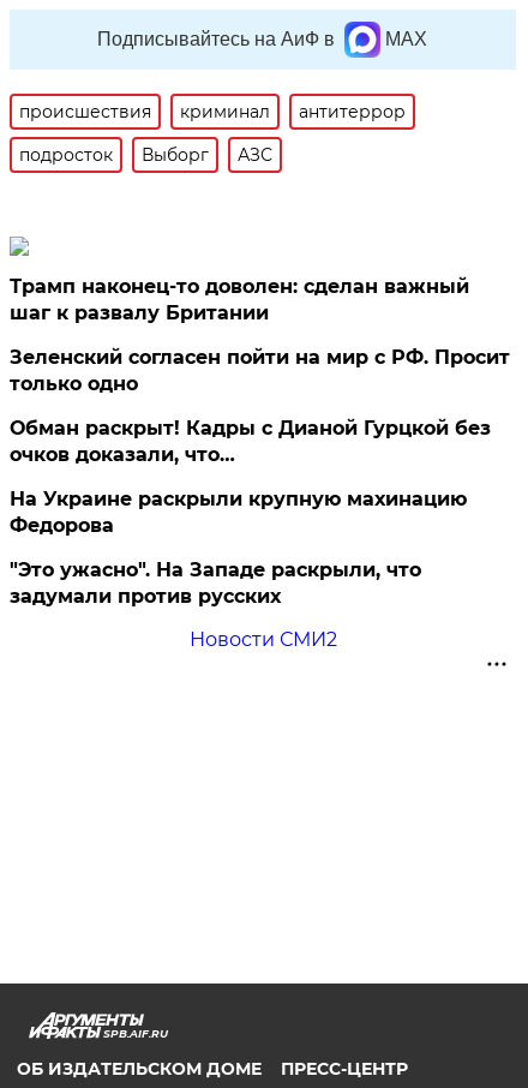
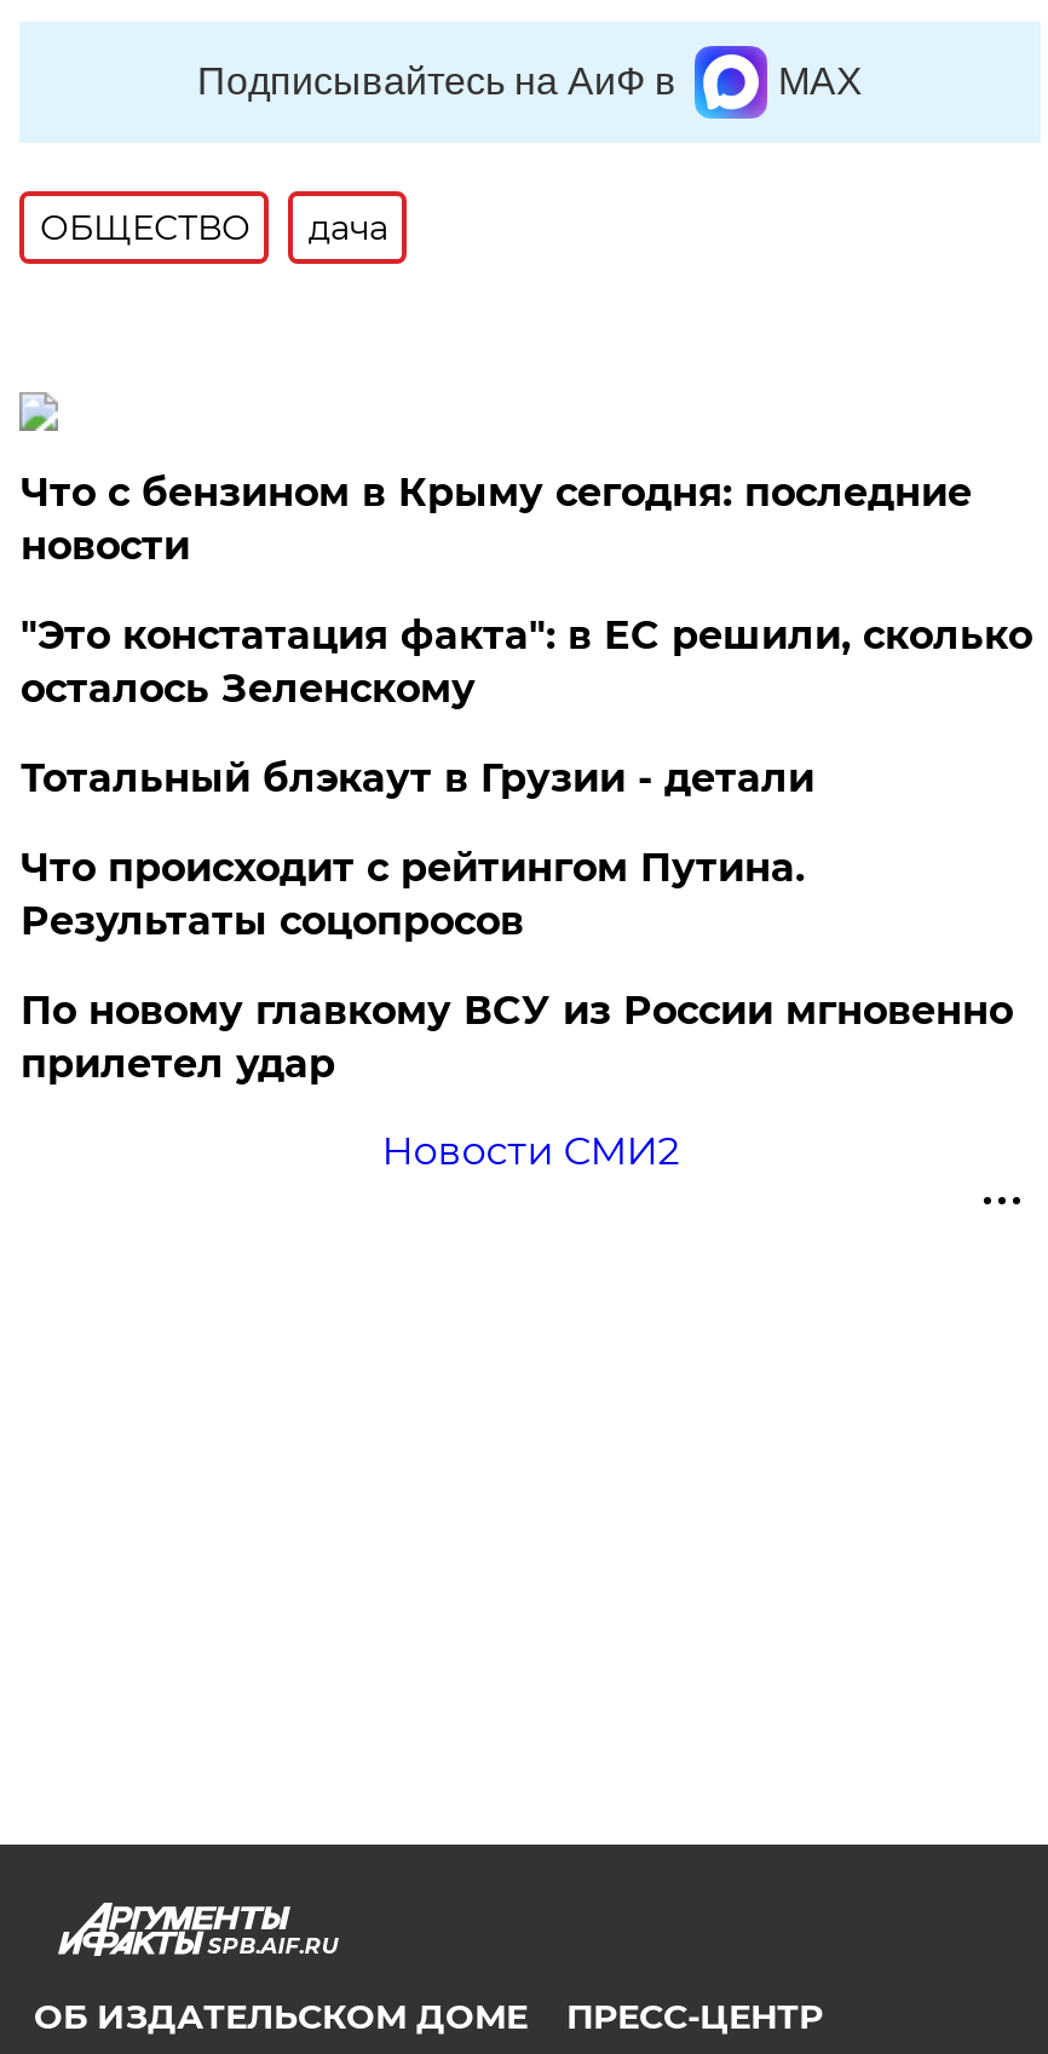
- происшествия
- криминал
- антитеррор
- подросток
- Выборг
- АЗС
+ ОБЩЕСТВО
+ дача

- Трамп наконец-то доволен: сделан важный
- шаг к развалу Британии
- Зеленский согласен пойти на мир с РФ. Просит
- только одно
- Обман раскрыт! Кадры с Дианой Гурцкой без
- очков доказали, что…
- На Украине раскрыли крупную махинацию
- Федорова
- "Это ужасно". На Западе раскрыли, что
- задумали против русских
+ Что с бензином в Крыму сегодня: последние
+ новости
+ "Это констатация факта": в ЕС решили, сколько
+ осталось Зеленскому
+ Тотальный блэкаут в Грузии - детали
+ Что происходит с рейтингом Путина.
+ Результаты соцопросов
+ По новому главкому ВСУ из России мгновенно
+ прилетел удар
